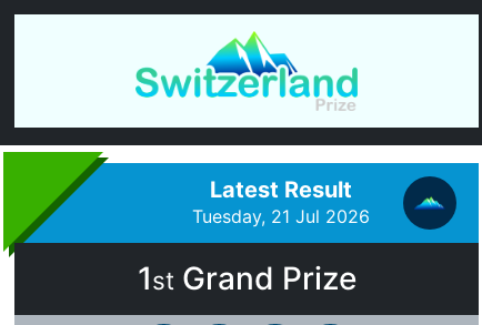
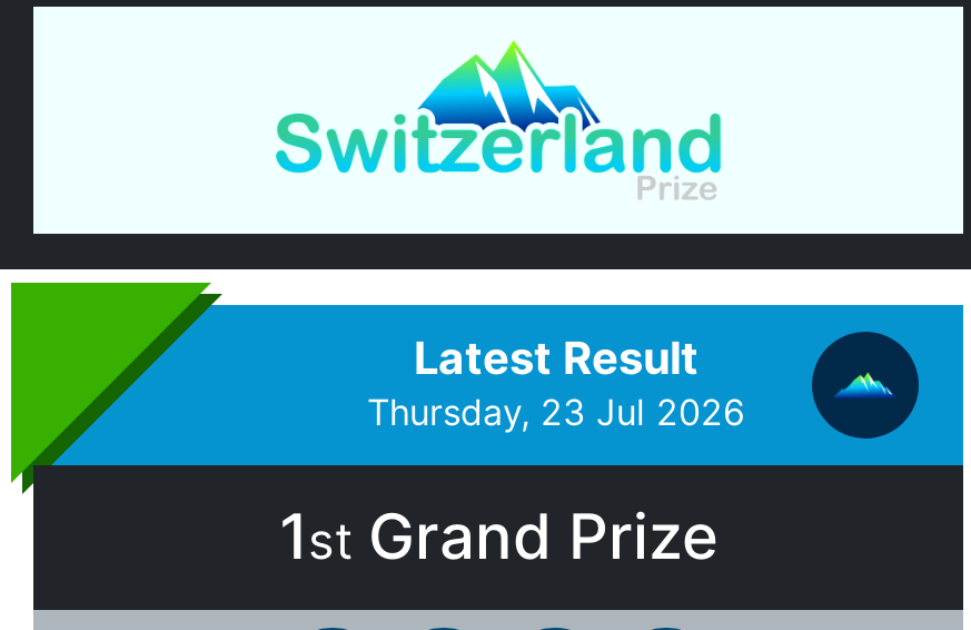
- Tuesday, 21 Jul 2026
+ Thursday, 23 Jul 2026
